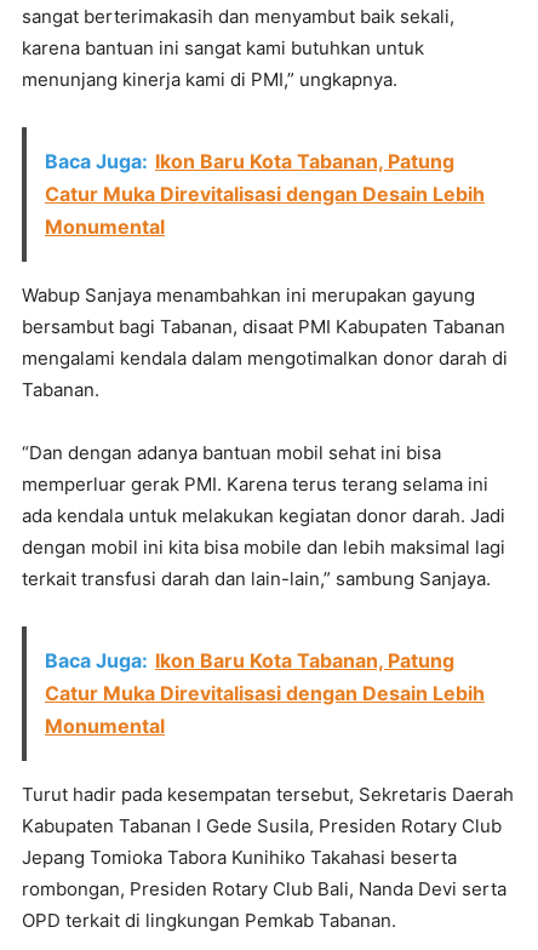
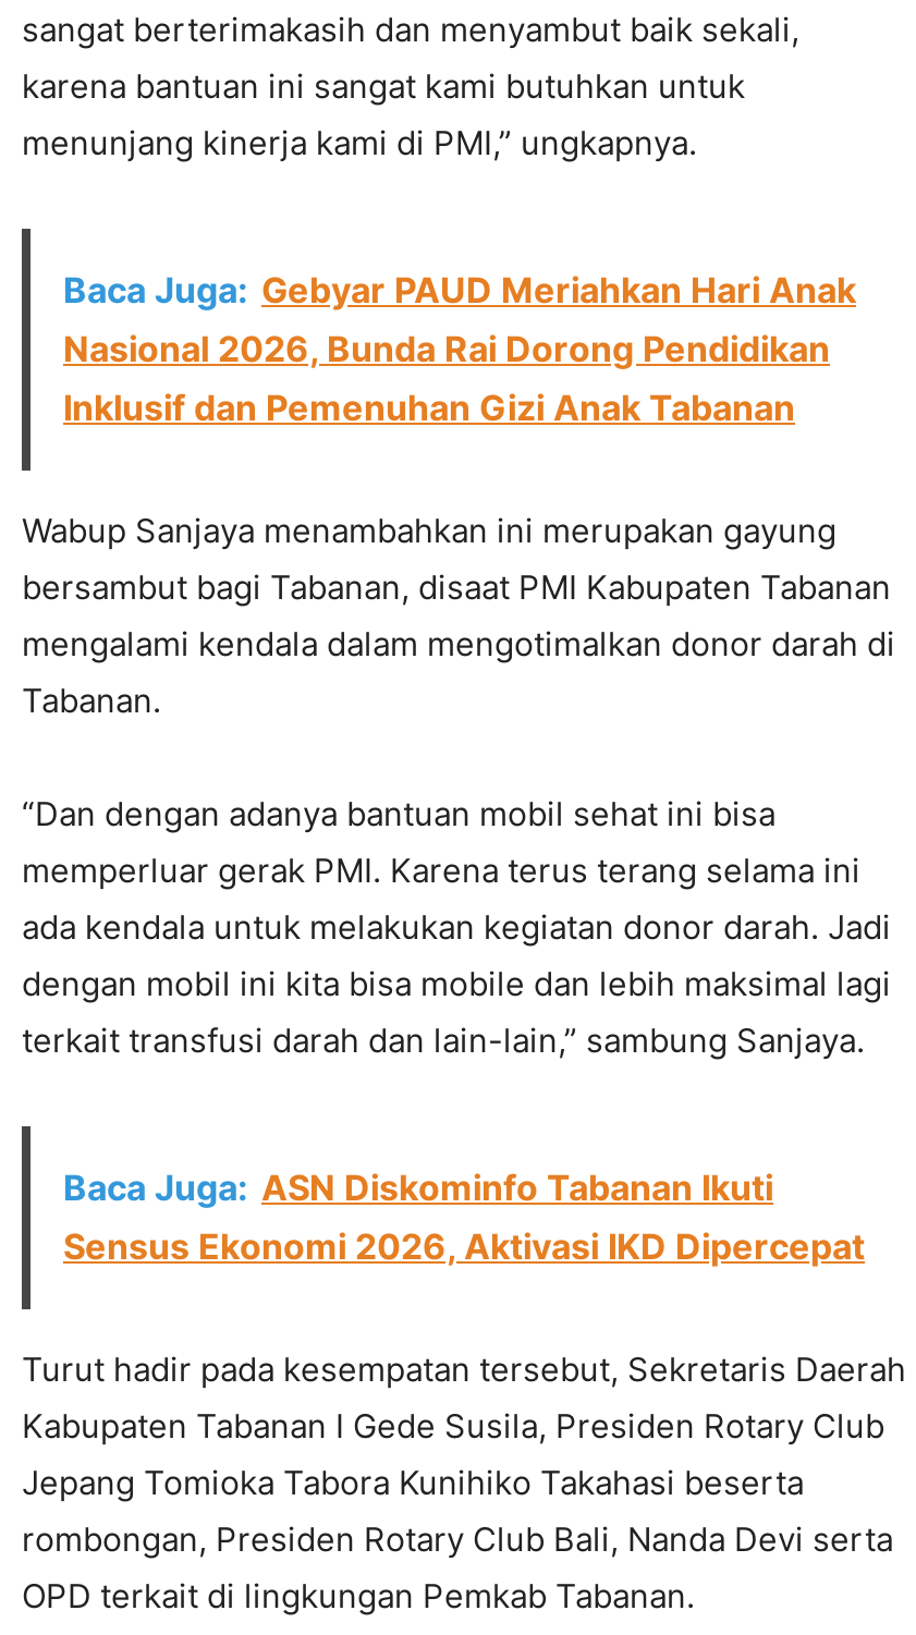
- Baca Juga: Ikon Baru Kota Tabanan, Patung
- Catur Muka Direvitalisasi dengan Desain Lebih
- Monumental
+ Baca Juga: Gebyar PAUD Meriahkan Hari Anak
+ Nasional 2026, Bunda Rai Dorong Pendidikan
+ Inklusif dan Pemenuhan Gizi Anak Tabanan

- Baca Juga: Ikon Baru Kota Tabanan, Patung
- Catur Muka Direvitalisasi dengan Desain Lebih
- Monumental
+ Baca Juga: ASN Diskominfo Tabanan Ikuti
+ Sensus Ekonomi 2026, Aktivasi IKD Dipercepat
